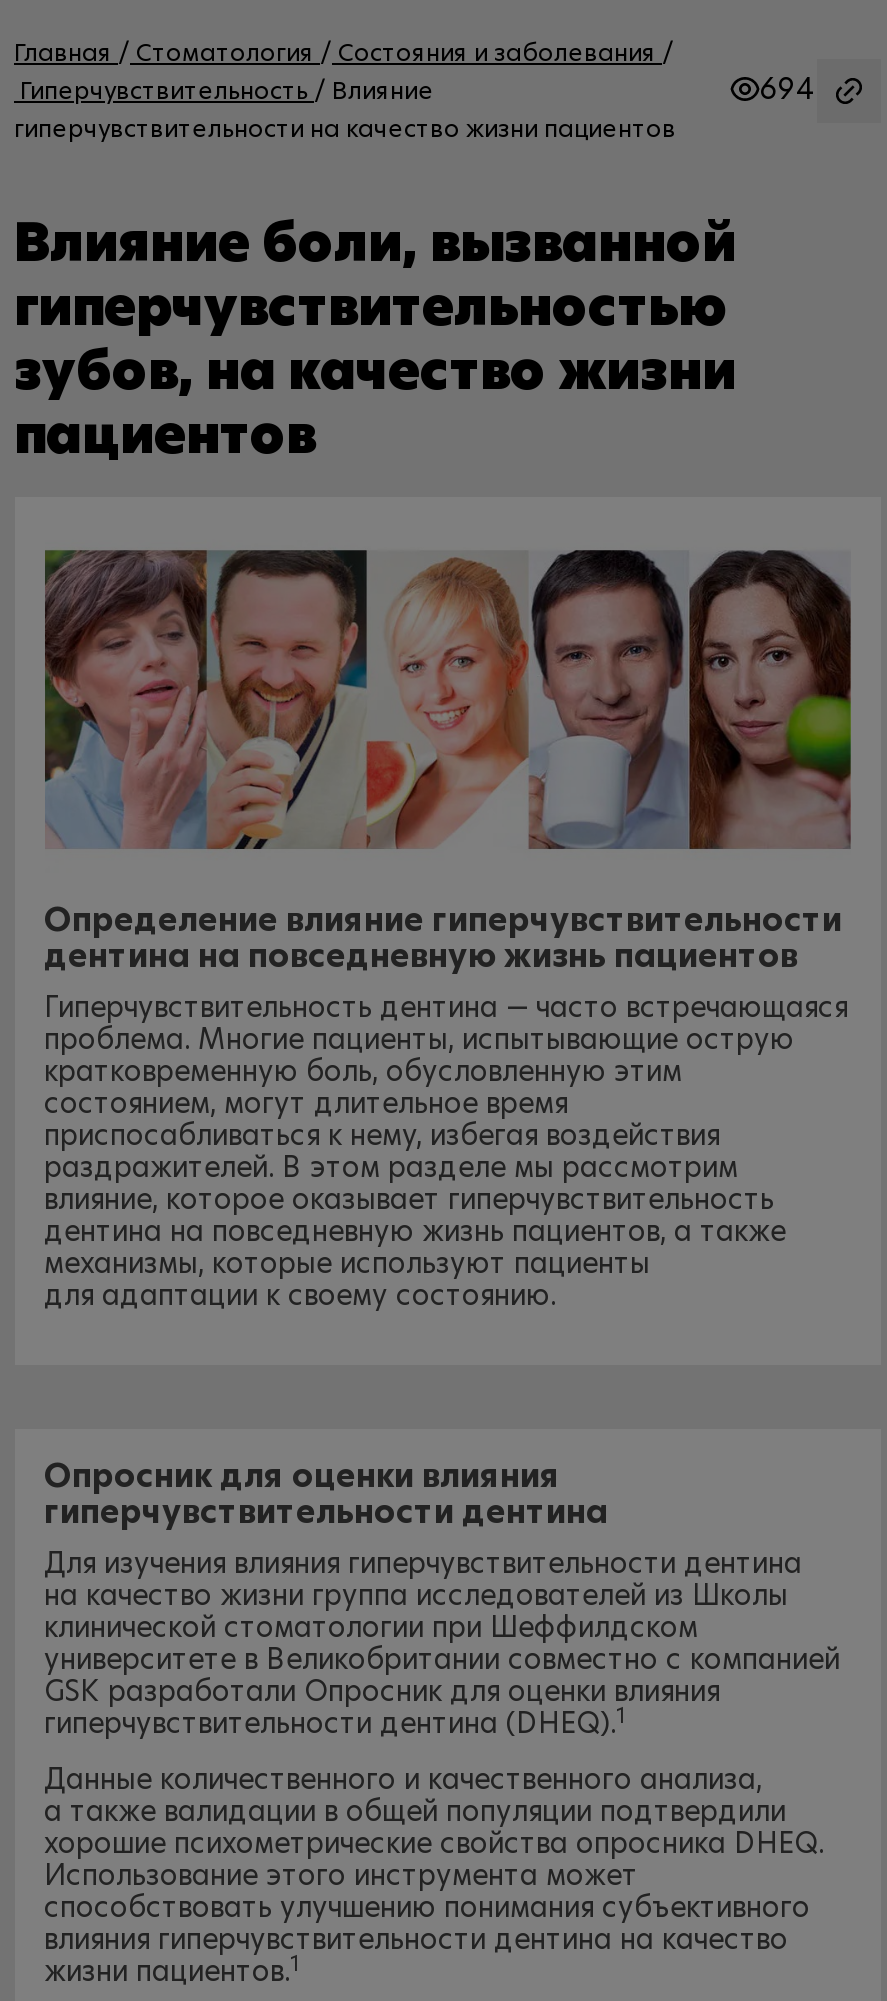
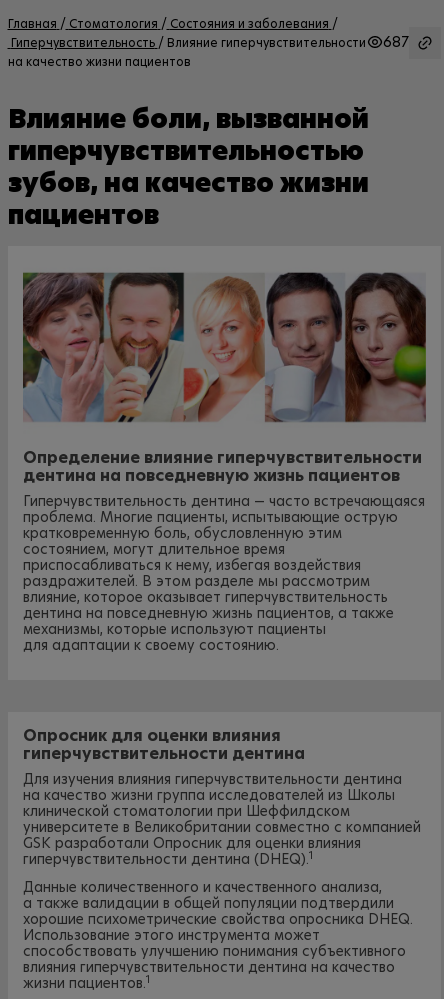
- 694
+ 687
